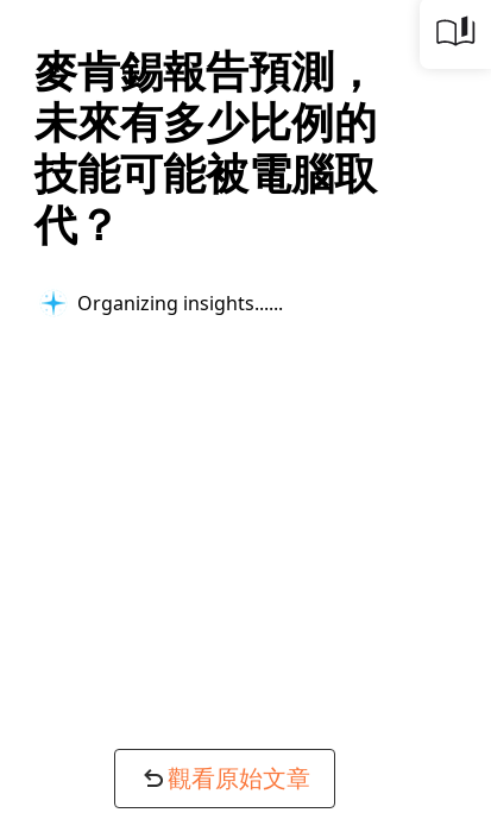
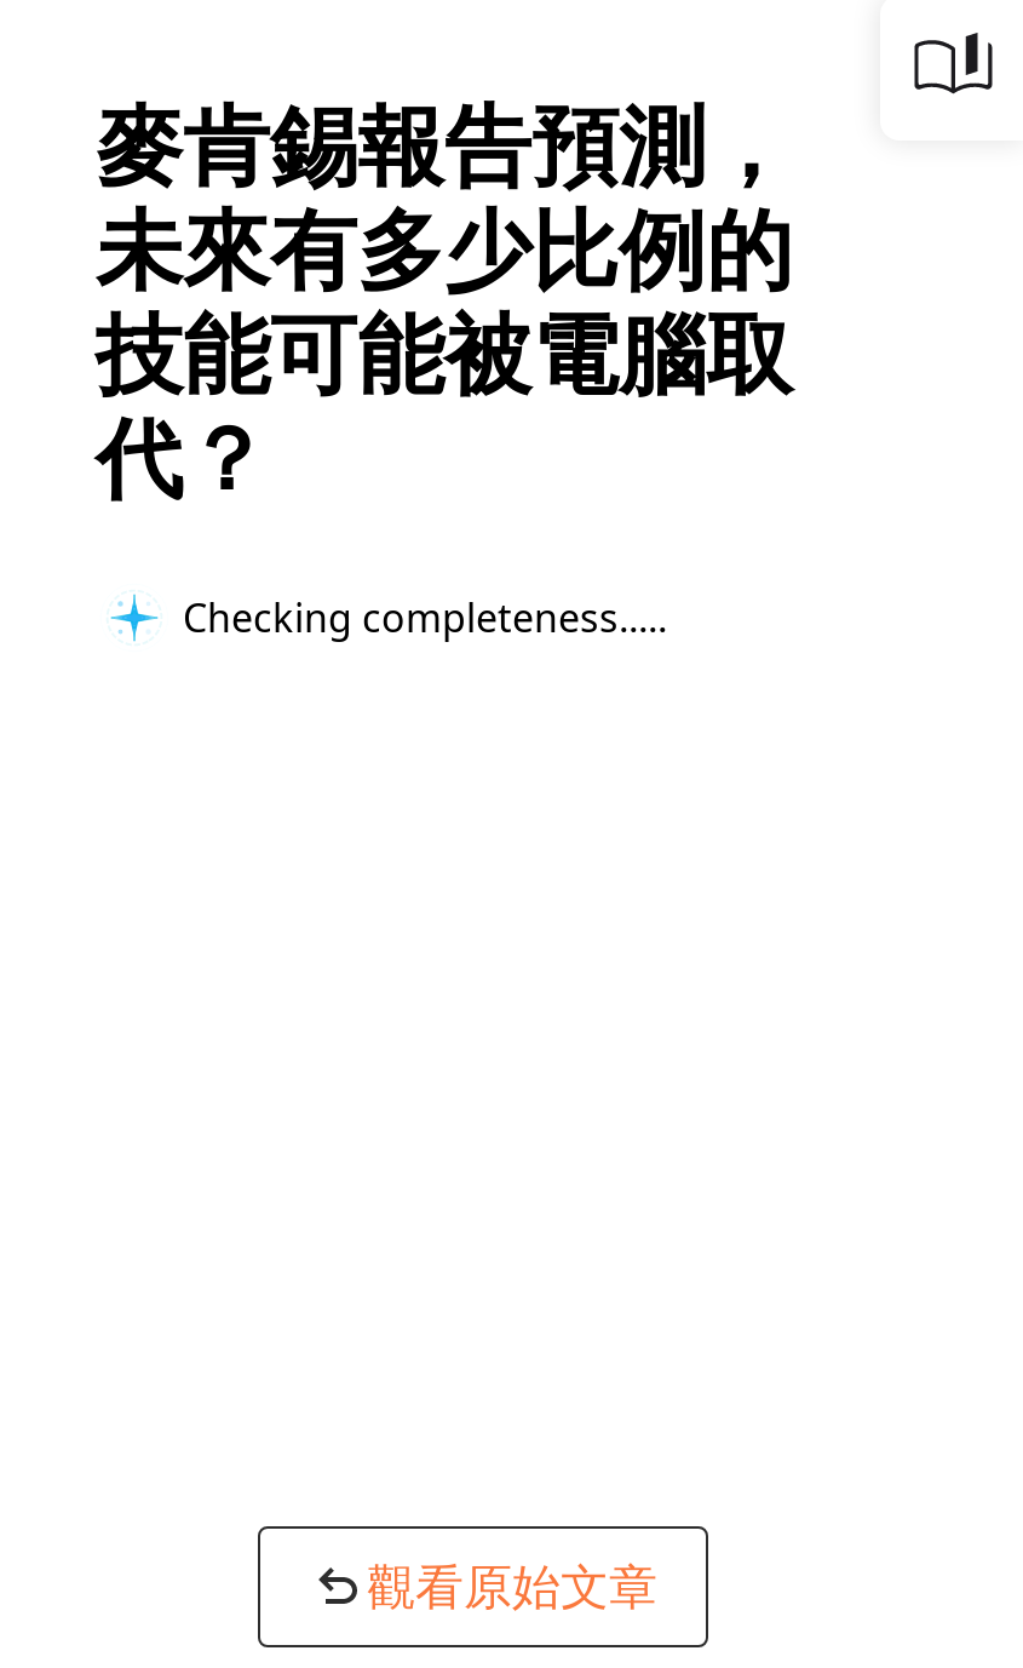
- Organizing insights...
+ Checking completeness...
